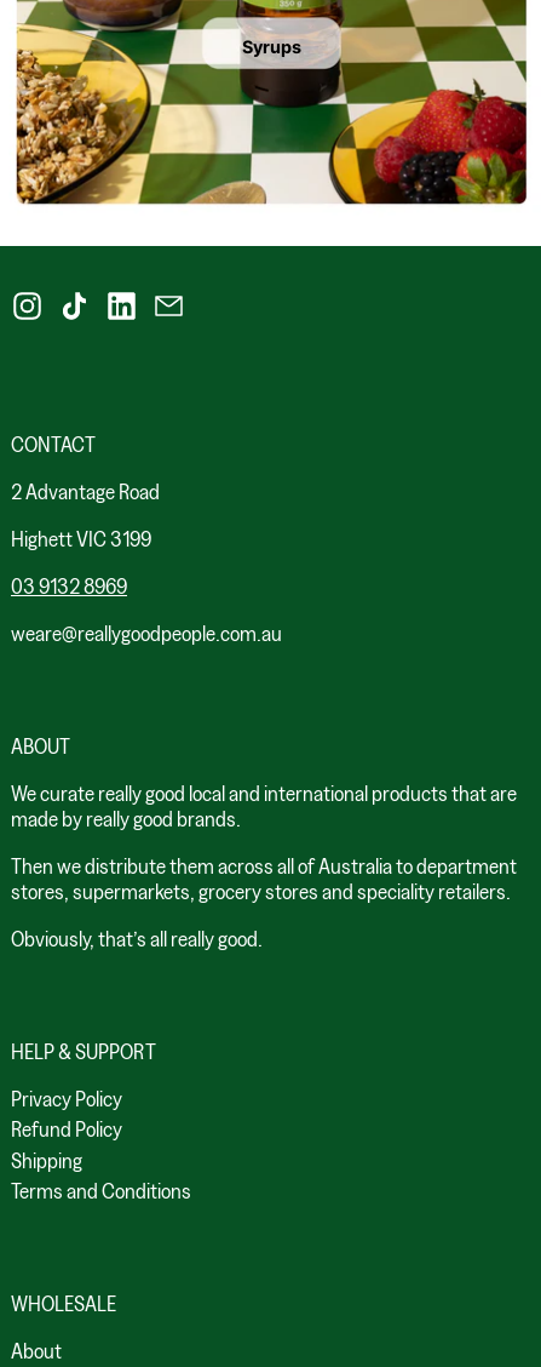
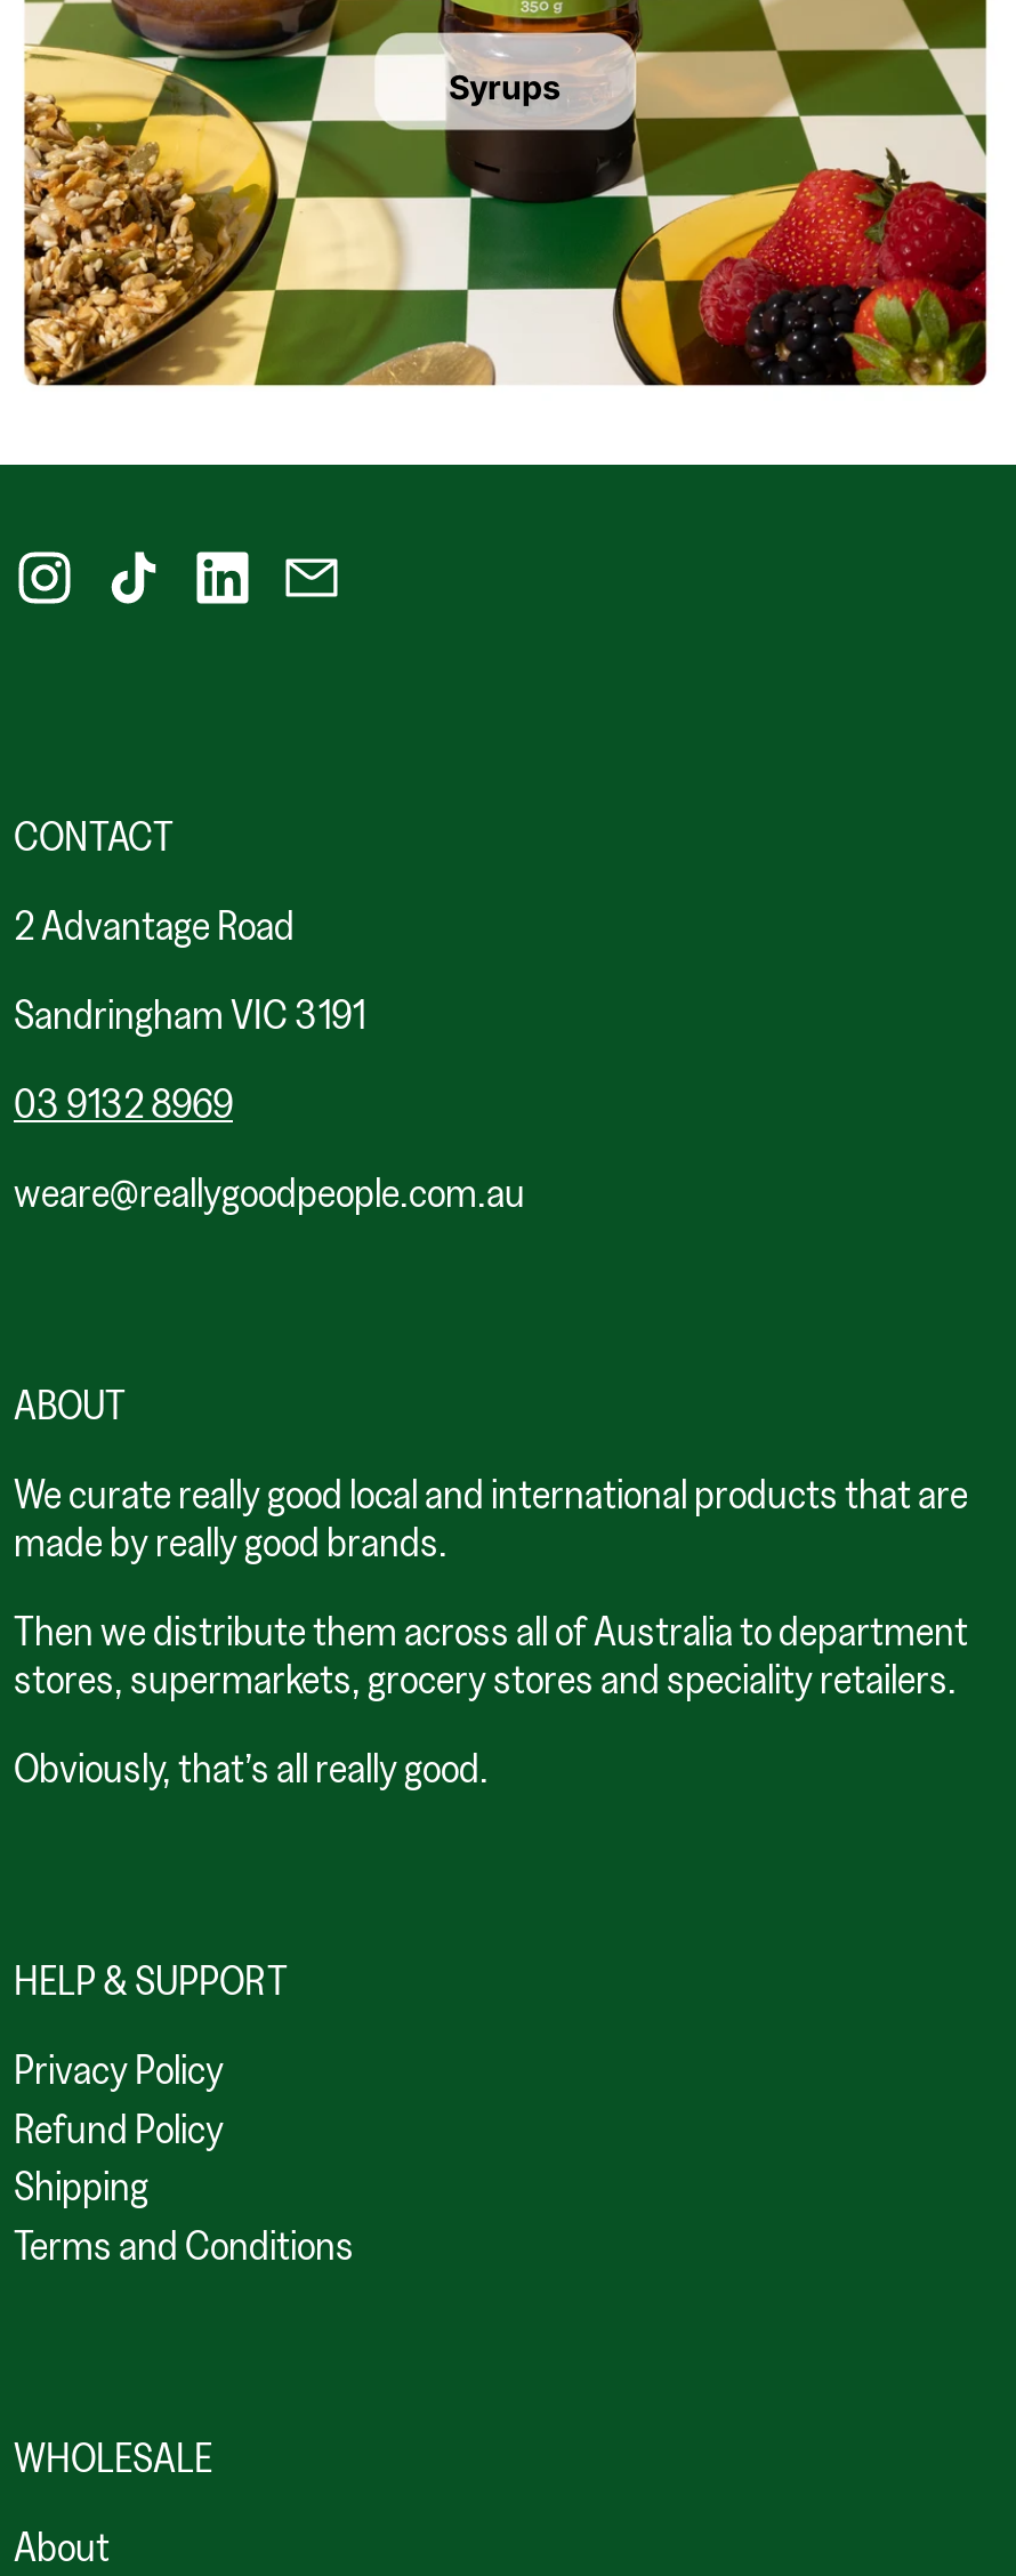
- Highett VIC 3199
+ Sandringham VIC 3191
